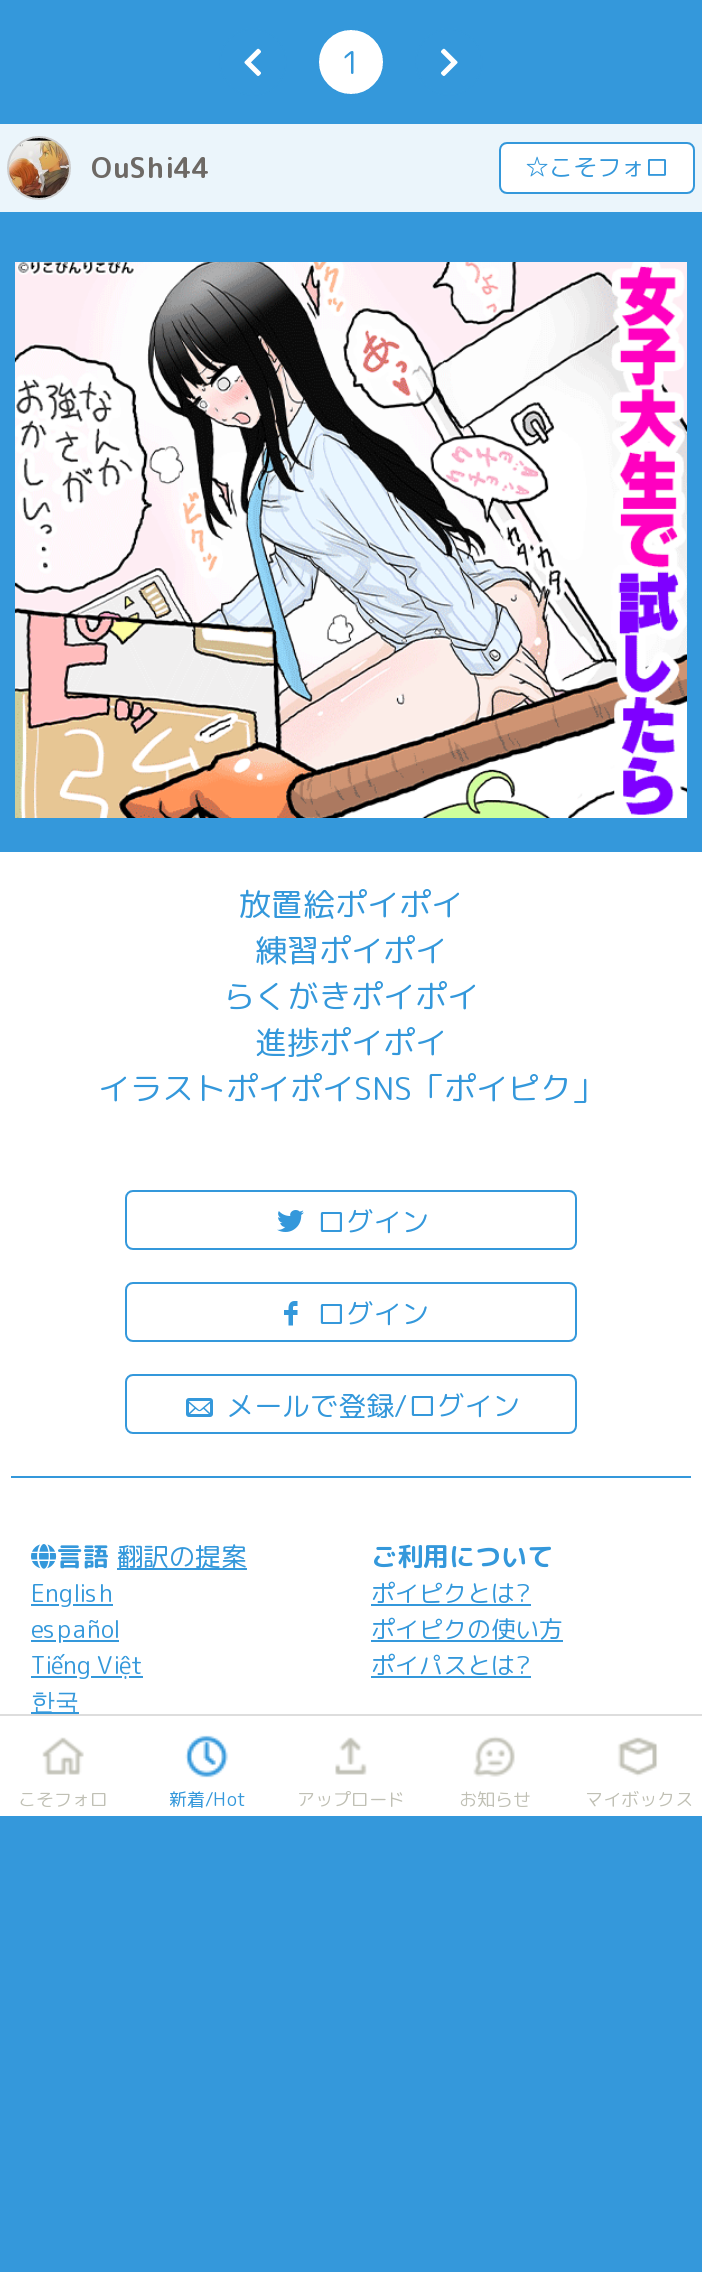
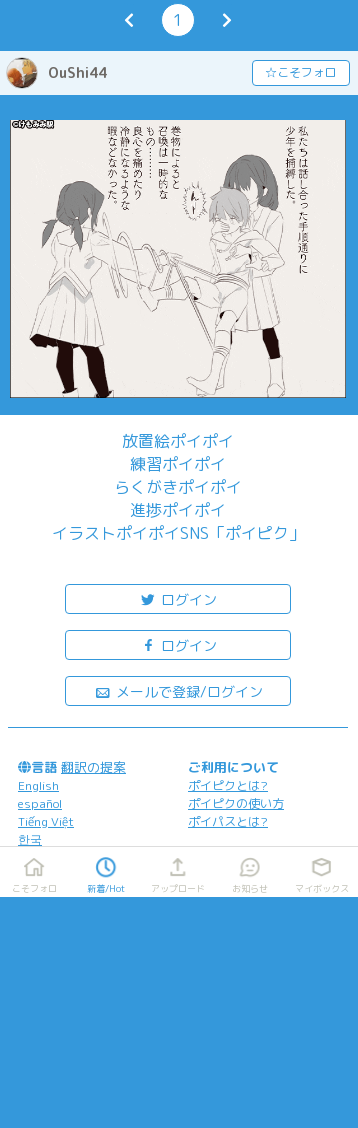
- [image]
+ [image]
